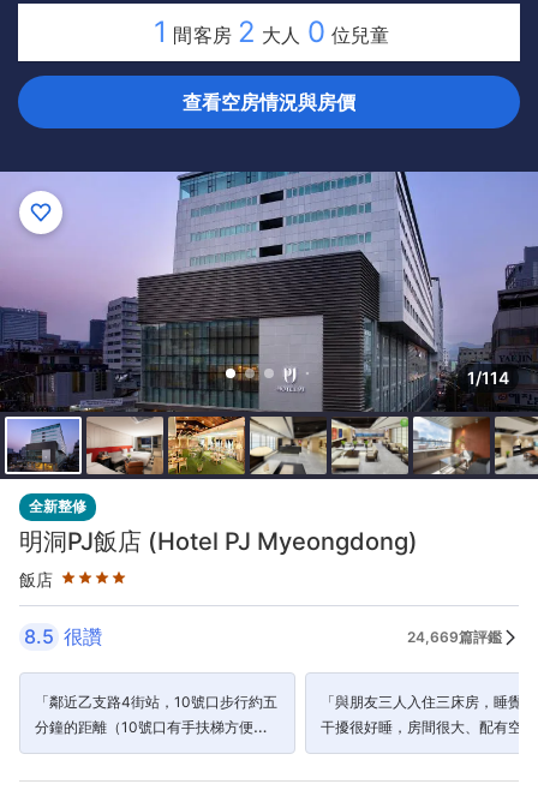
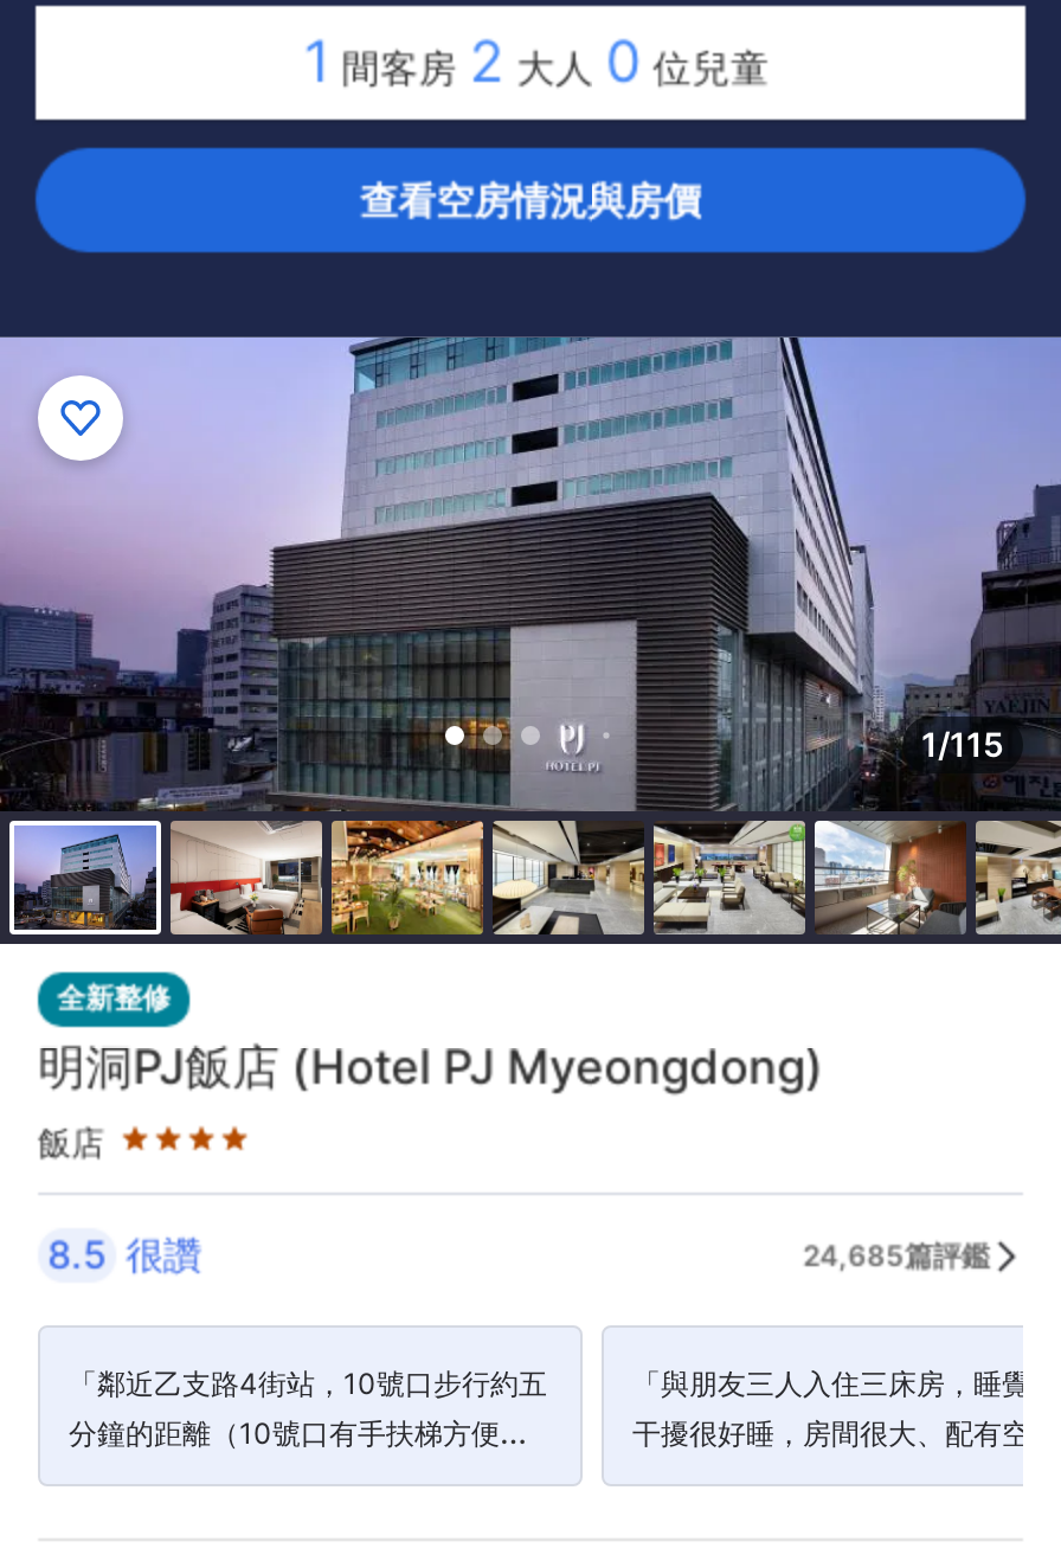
- 1/114
+ 1/115

- 24,669篇評鑑
+ 24,685篇評鑑
